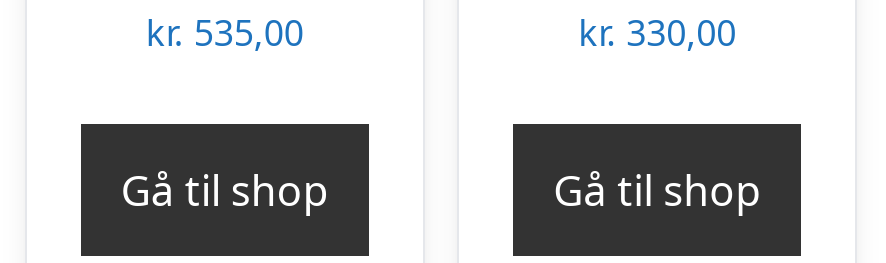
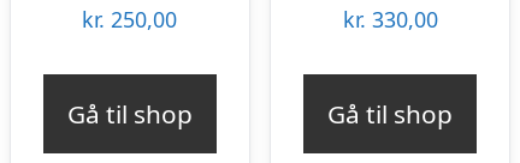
- kr. 535,00
+ kr. 250,00
